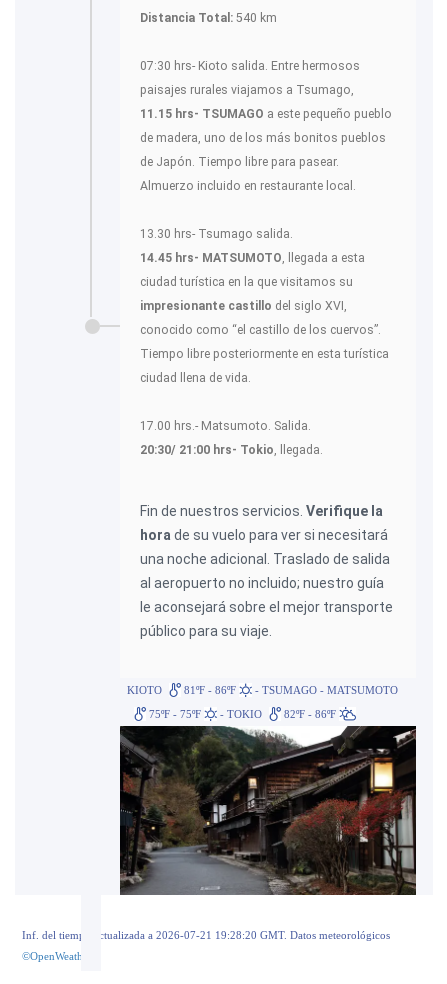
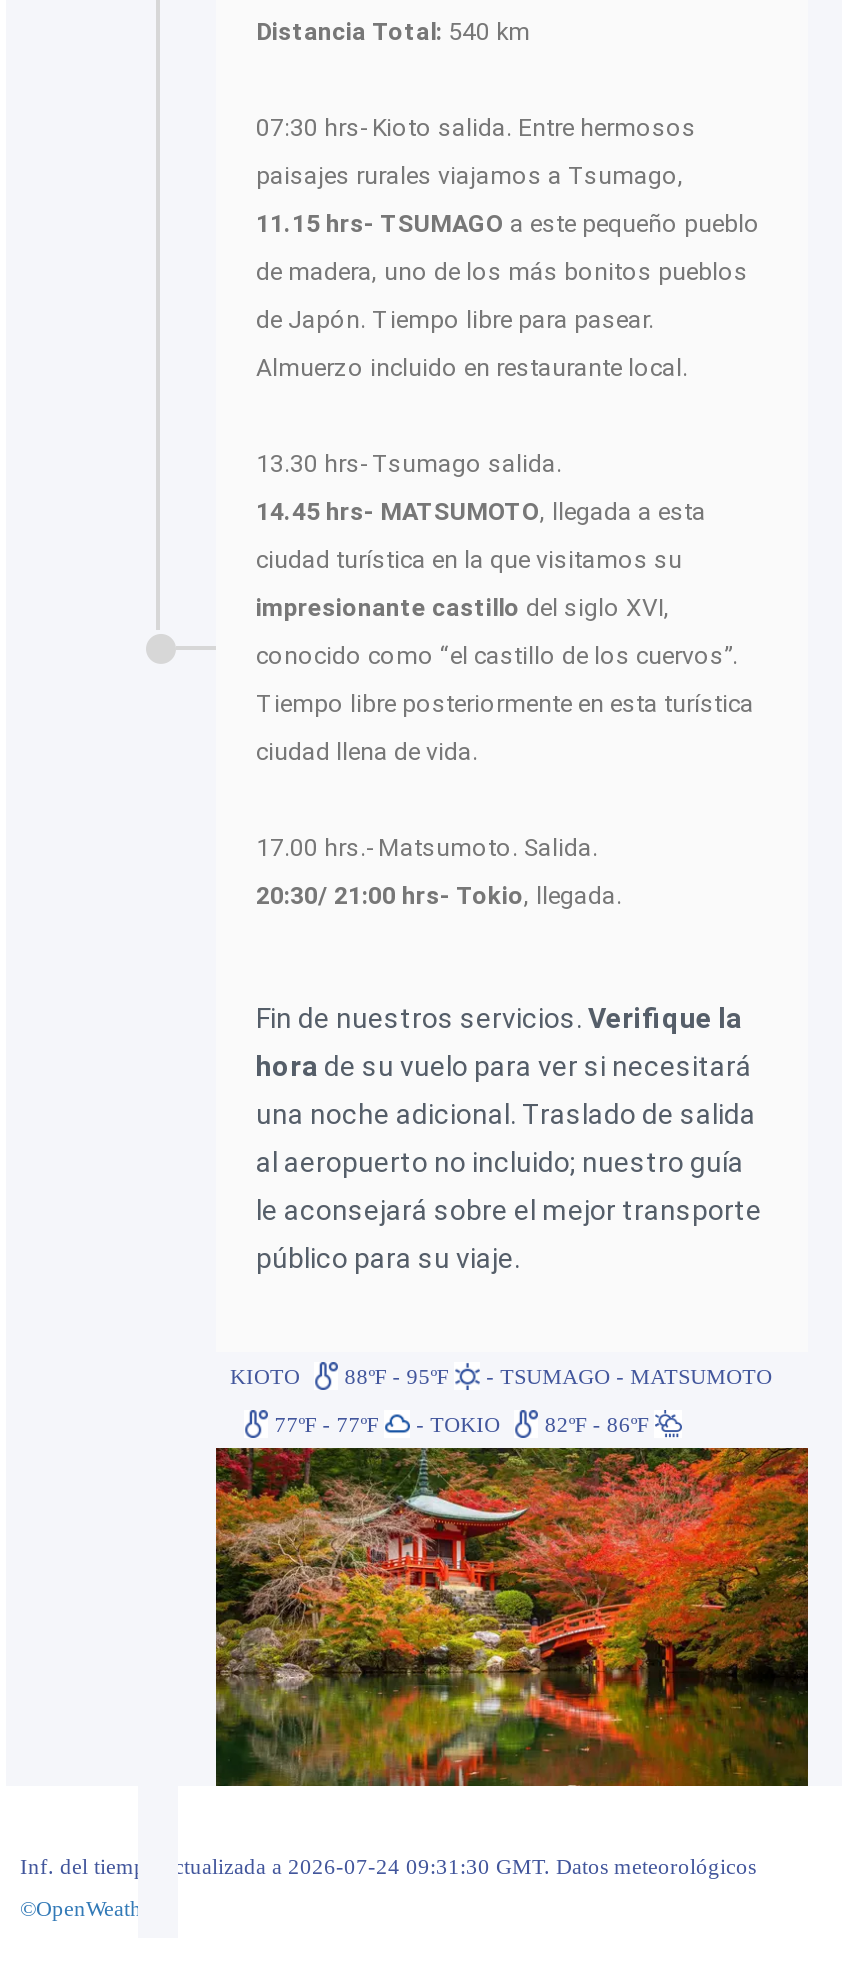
- KIOTO 81ºF - 86ºF - TSUMAGO - MATSUMOTO
+ KIOTO 88ºF - 95ºF - TSUMAGO - MATSUMOTO

- [image]
- 75ºF - 75ºF - TOKIO 82ºF - 86ºF
+ [image]
+ 77ºF - 77ºF - TOKIO 82ºF - 86ºF

- Inf. del tiempo actualizada a 2026-07-21 19:28:20 GMT. Datos meteorológicos
+ Inf. del tiempo actualizada a 2026-07-24 09:31:30 GMT. Datos meteorológicos
